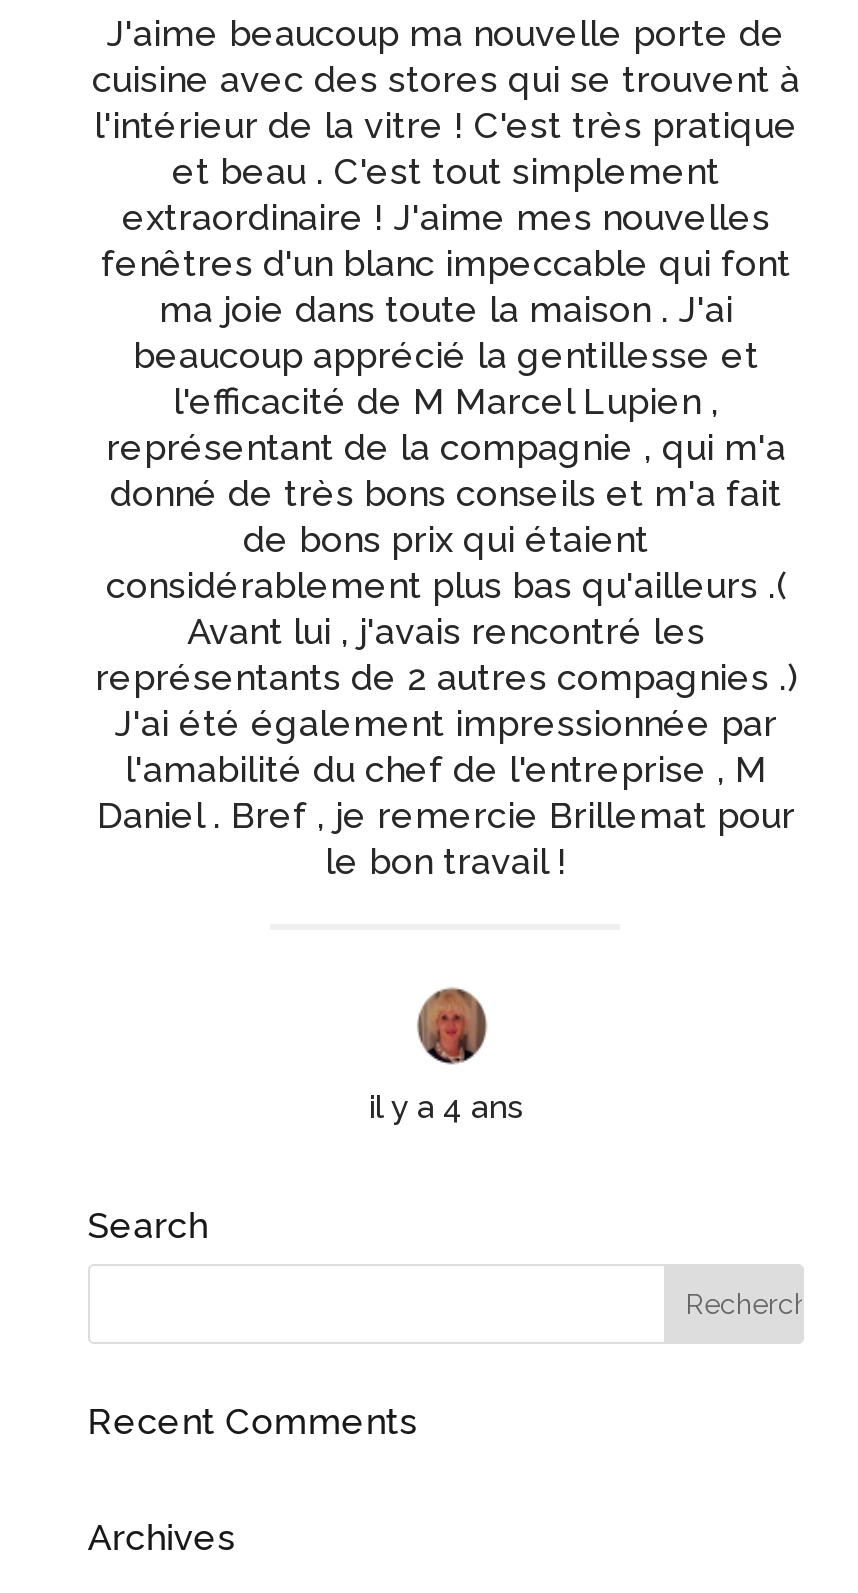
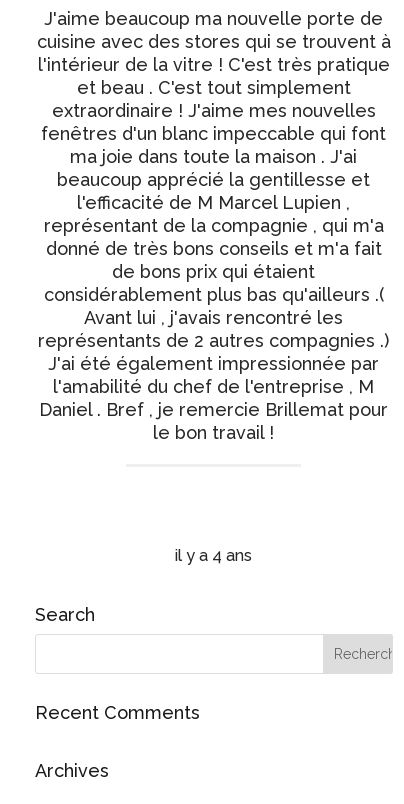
- [image]
